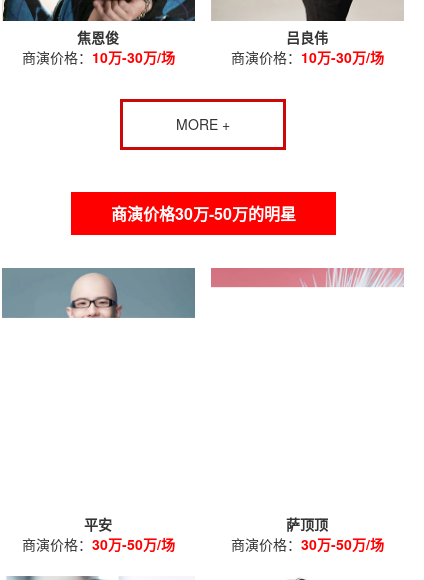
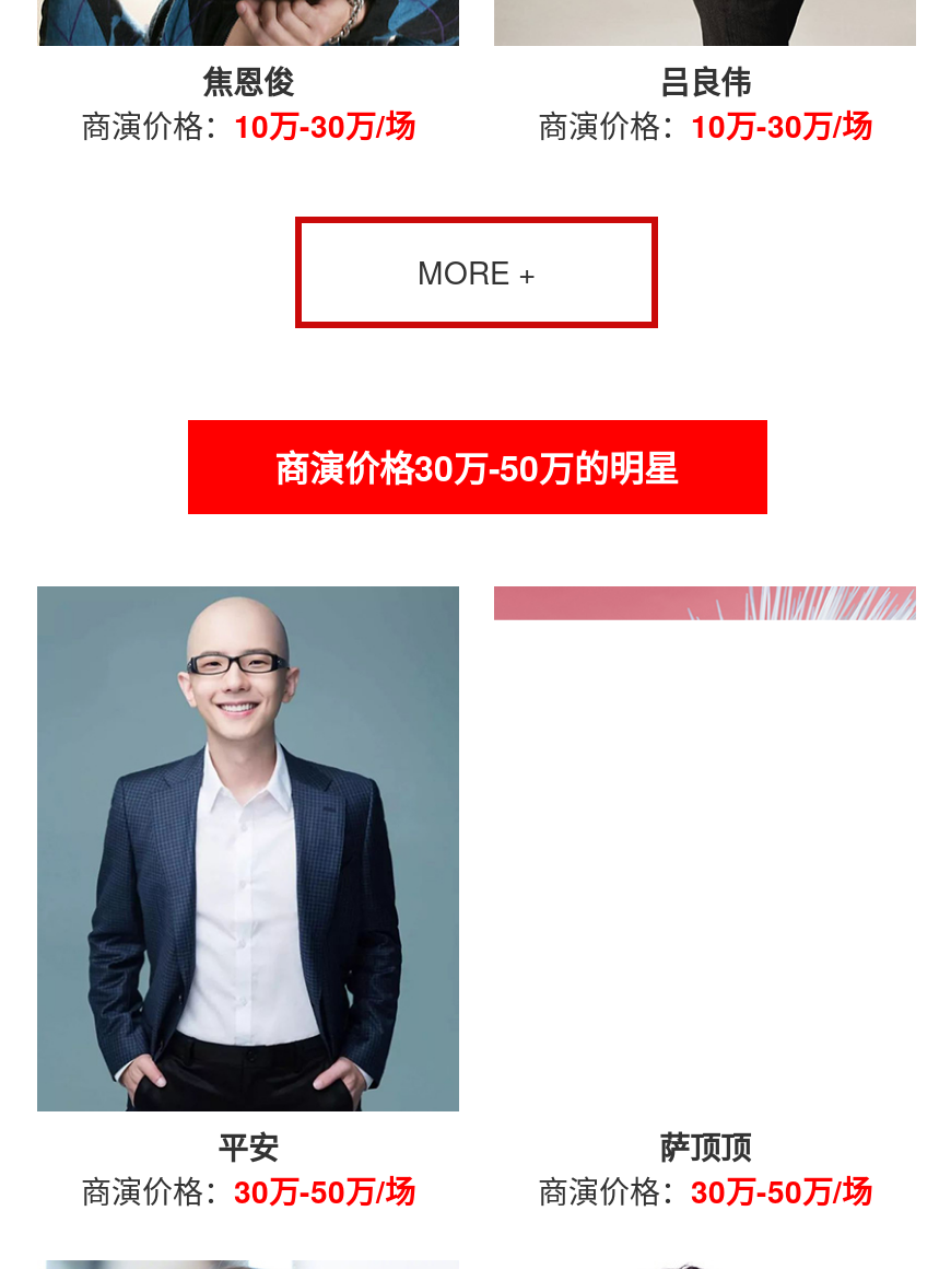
+ [image]
